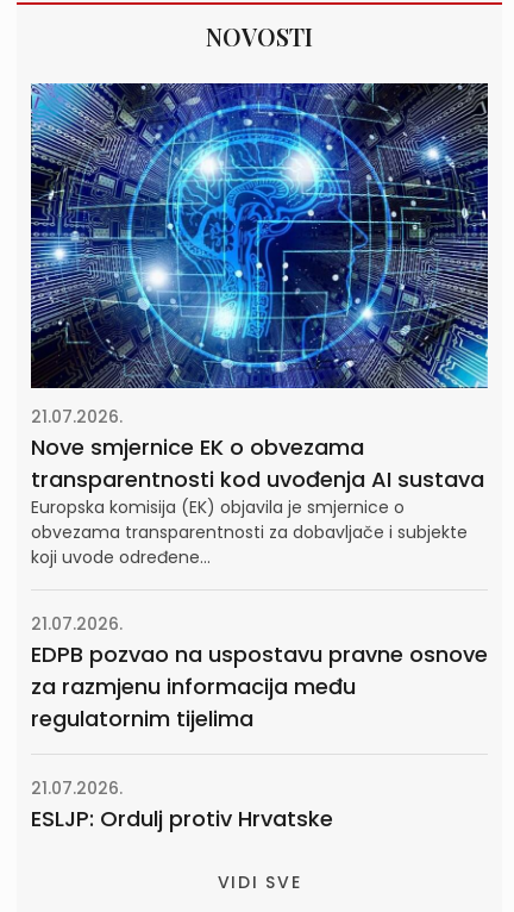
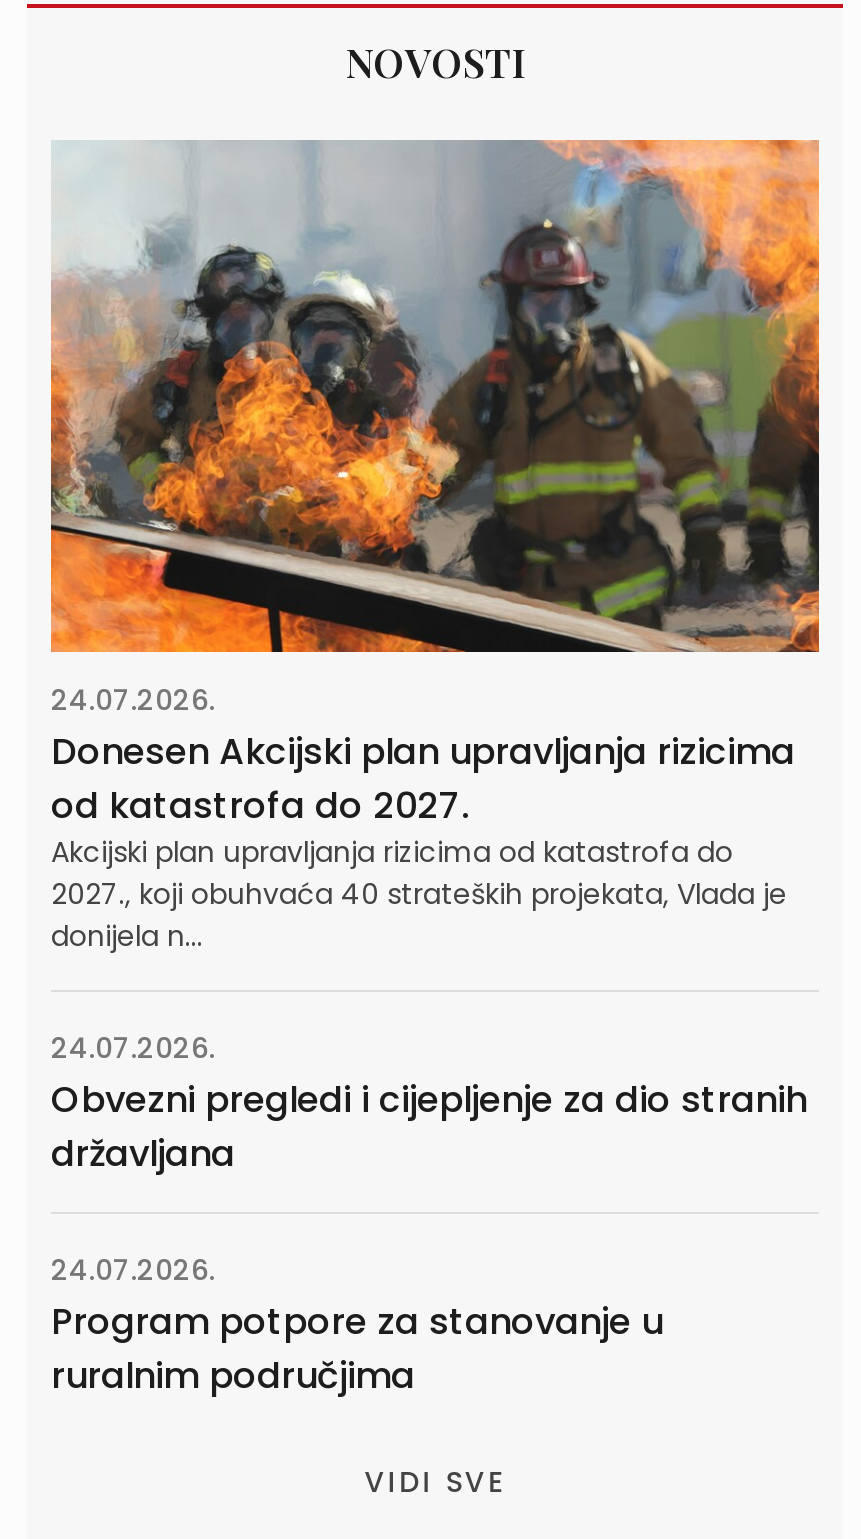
- [image]
- 21.07.2026.
- Nove smjernice EK o obvezama
- transparentnosti kod uvođenja AI sustava
- Europska komisija (EK) objavila je smjernice o
- obvezama transparentnosti za dobavljače i subjekte
- koji uvode određene...
+ [image]
+ 24.07.2026.
+ Donesen Akcijski plan upravljanja rizicima
+ od katastrofa do 2027.
+ Akcijski plan upravljanja rizicima od katastrofa do
+ 2027., koji obuhvaća 40 strateških projekata, Vlada je
+ donijela n...

- 21.07.2026.
- EDPB pozvao na uspostavu pravne osnove
- za razmjenu informacija među
- regulatornim tijelima
+ 24.07.2026.
+ Obvezni pregledi i cijepljenje za dio stranih
+ državljana

- 21.07.2026.
- ESLJP: Ordulj protiv Hrvatske
+ 24.07.2026.
+ Program potpore za stanovanje u
+ ruralnim područjima
